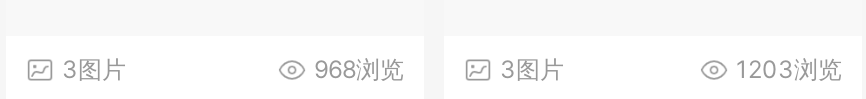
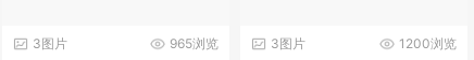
- 968浏览
+ 965浏览

- 1203浏览
+ 1200浏览
